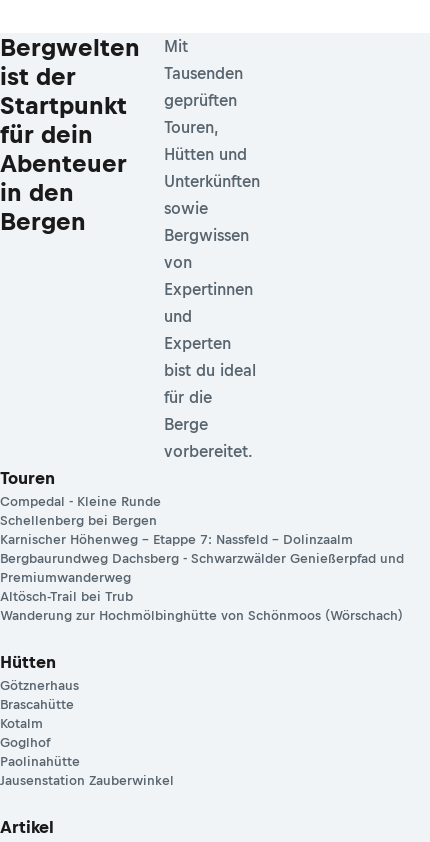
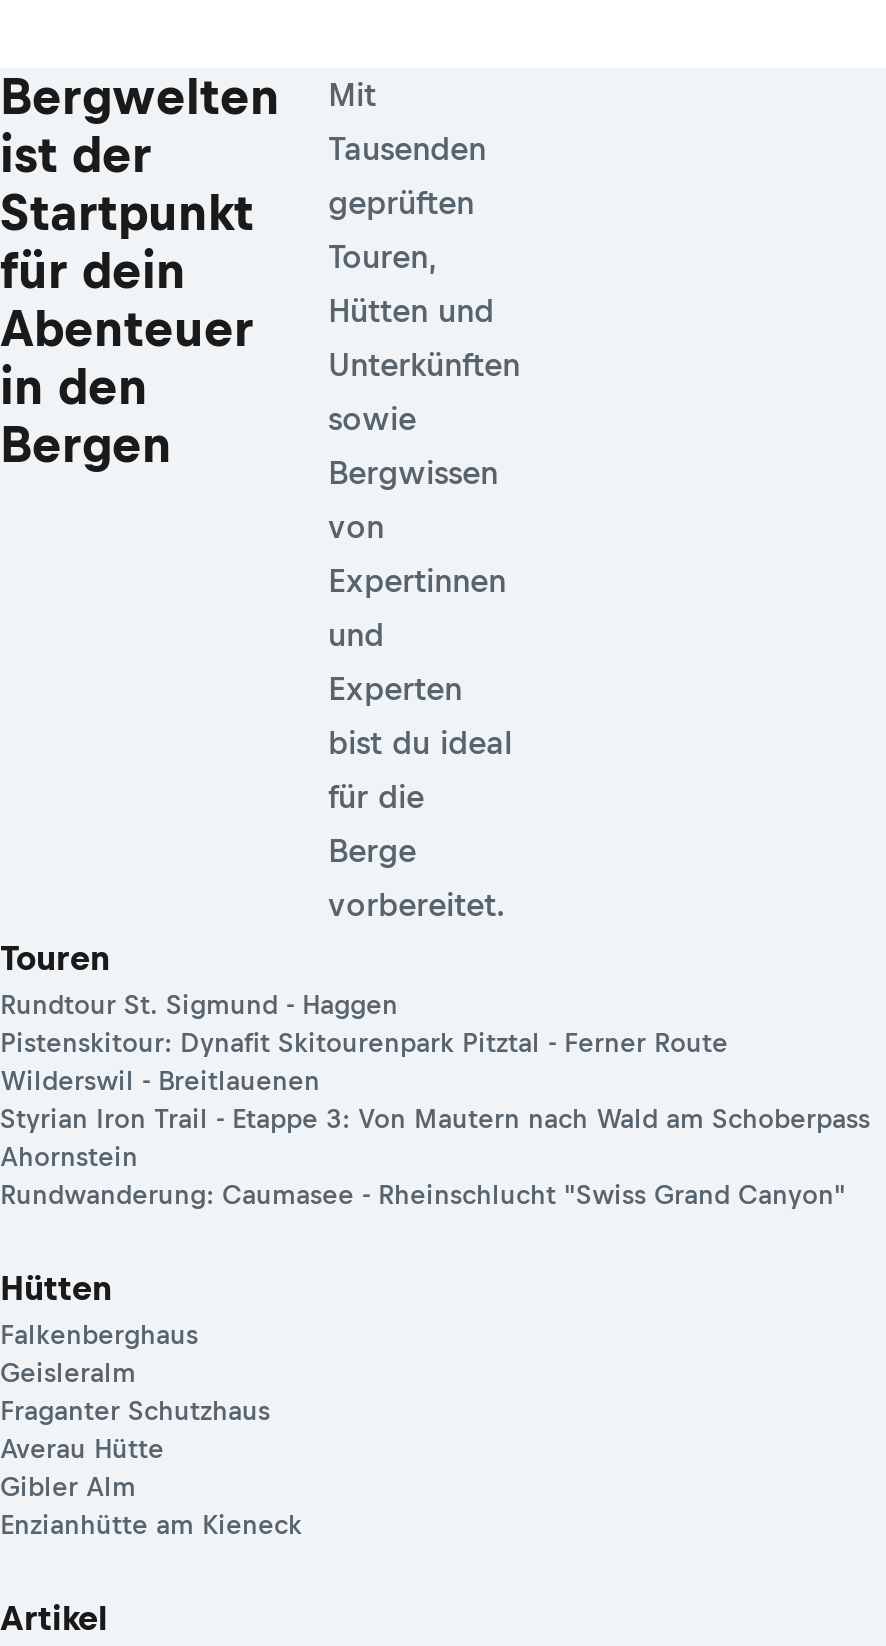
- Compedal - Kleine Runde
- Schellenberg bei Bergen
- Karnischer Höhenweg – Etappe 7: Nassfeld – Dolinzaalm
- Bergbaurundweg Dachsberg - Schwarzwälder Genießerpfad und
- Premiumwanderweg
- Altösch-Trail bei Trub
- Wanderung zur Hochmölbinghütte von Schönmoos (Wörschach)
+ Rundtour St. Sigmund - Haggen
+ Pistenskitour: Dynafit Skitourenpark Pitztal - Ferner Route
+ Wilderswil - Breitlauenen
+ Styrian Iron Trail - Etappe 3: Von Mautern nach Wald am Schoberpass
+ Ahornstein
+ Rundwanderung: Caumasee - Rheinschlucht "Swiss Grand Canyon"

- Götznerhaus
- Brascahütte
- Kotalm
- Goglhof
- Paolinahütte
- Jausenstation Zauberwinkel
+ Falkenberghaus
+ Geisleralm
+ Fraganter Schutzhaus
+ Averau Hütte
+ Gibler Alm
+ Enzianhütte am Kieneck
